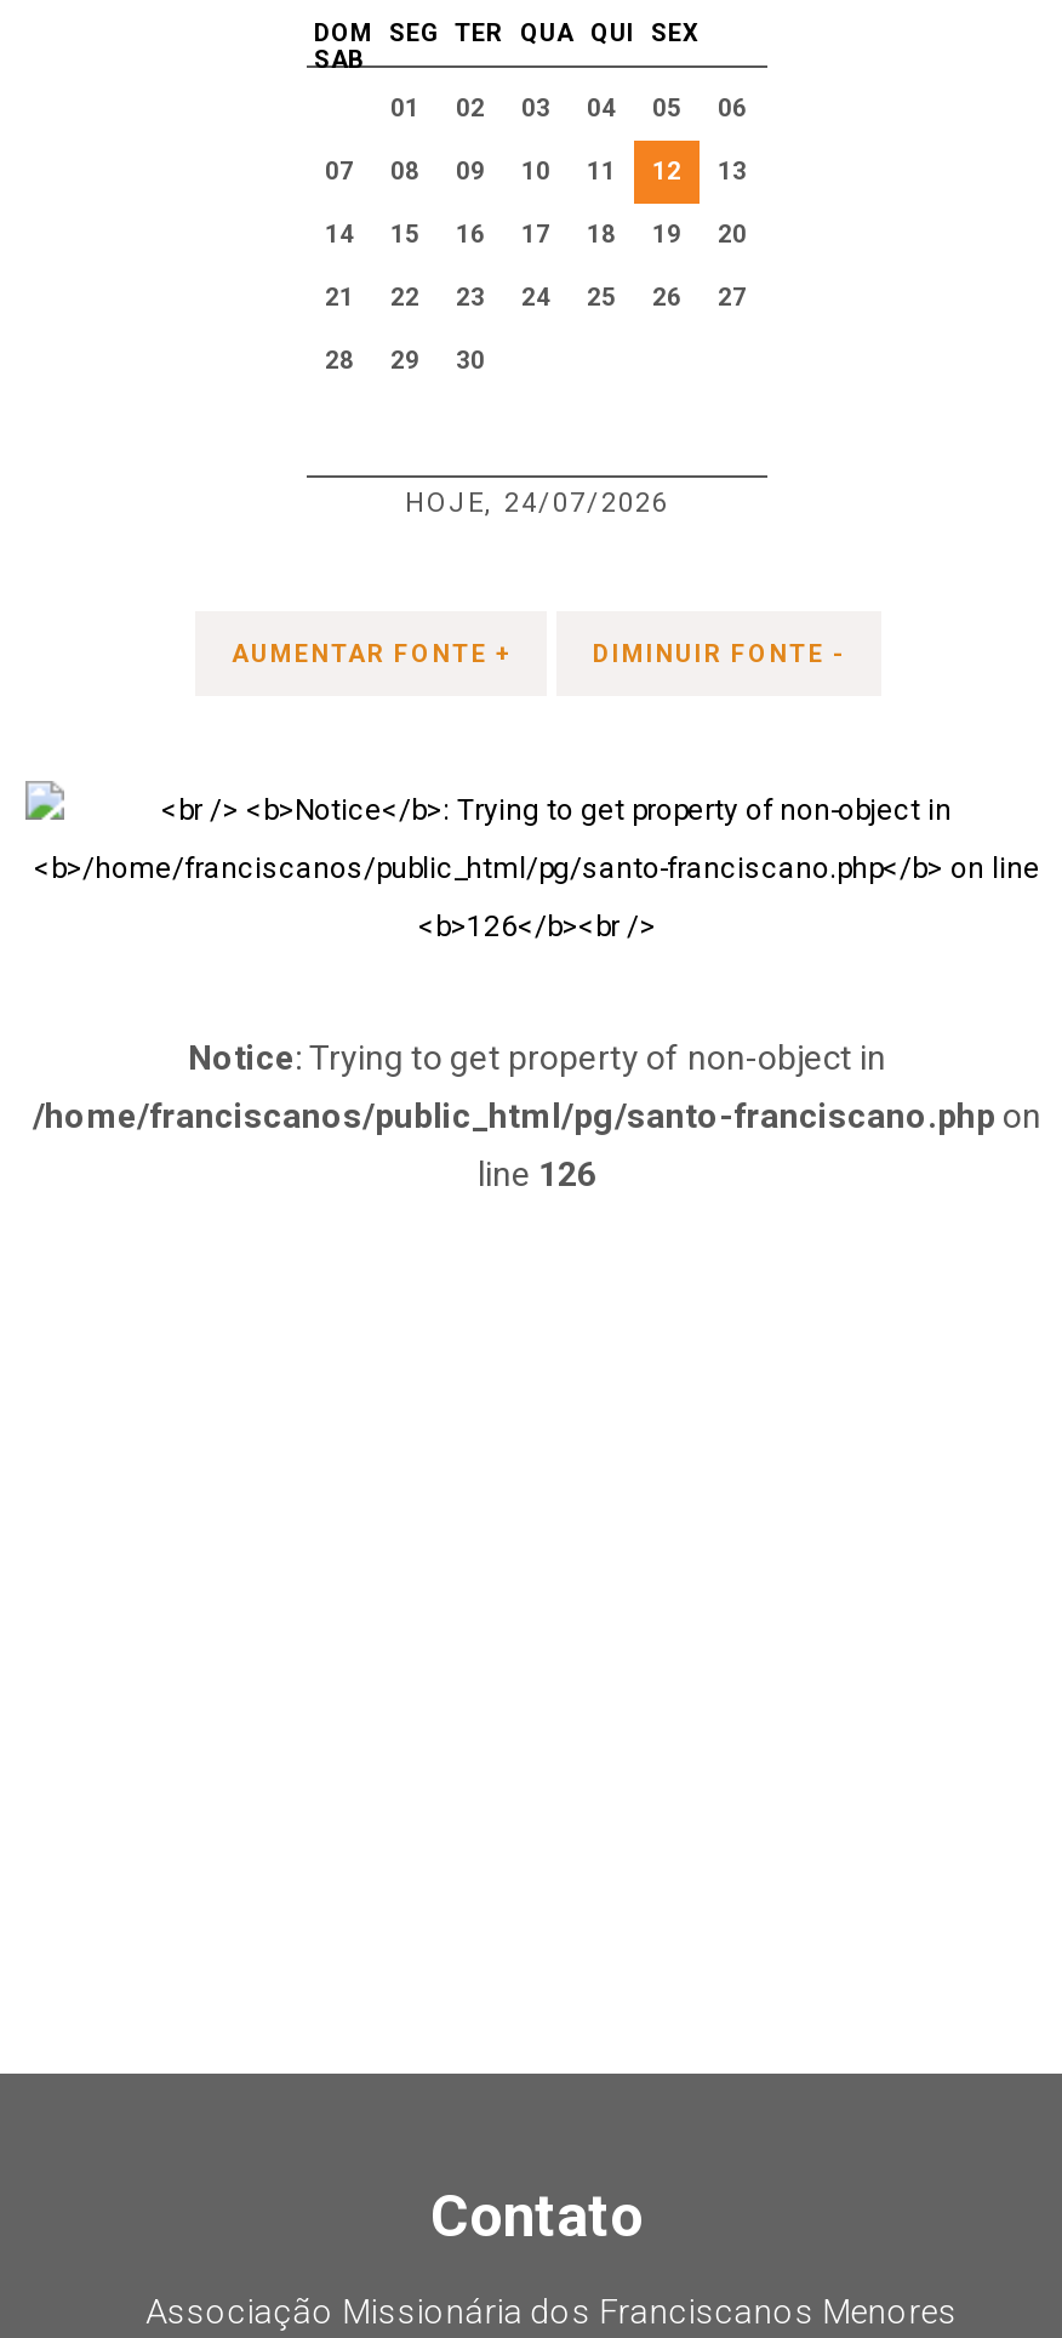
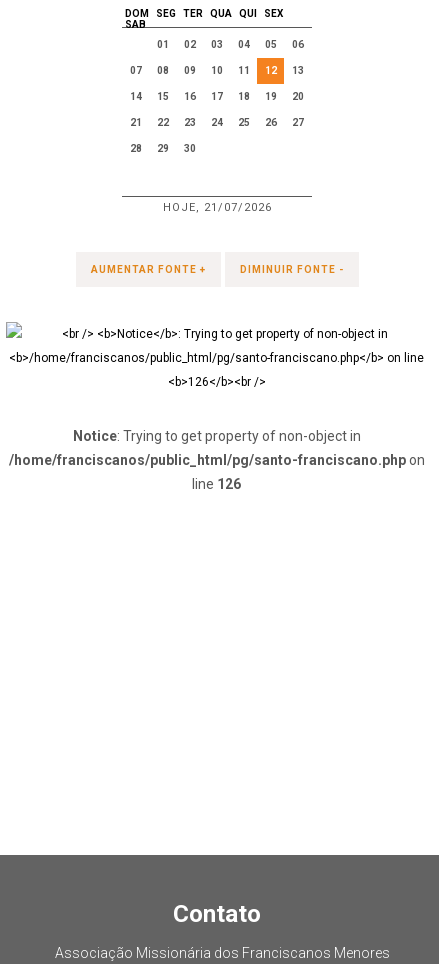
- HOJE, 24/07/2026
+ HOJE, 21/07/2026
